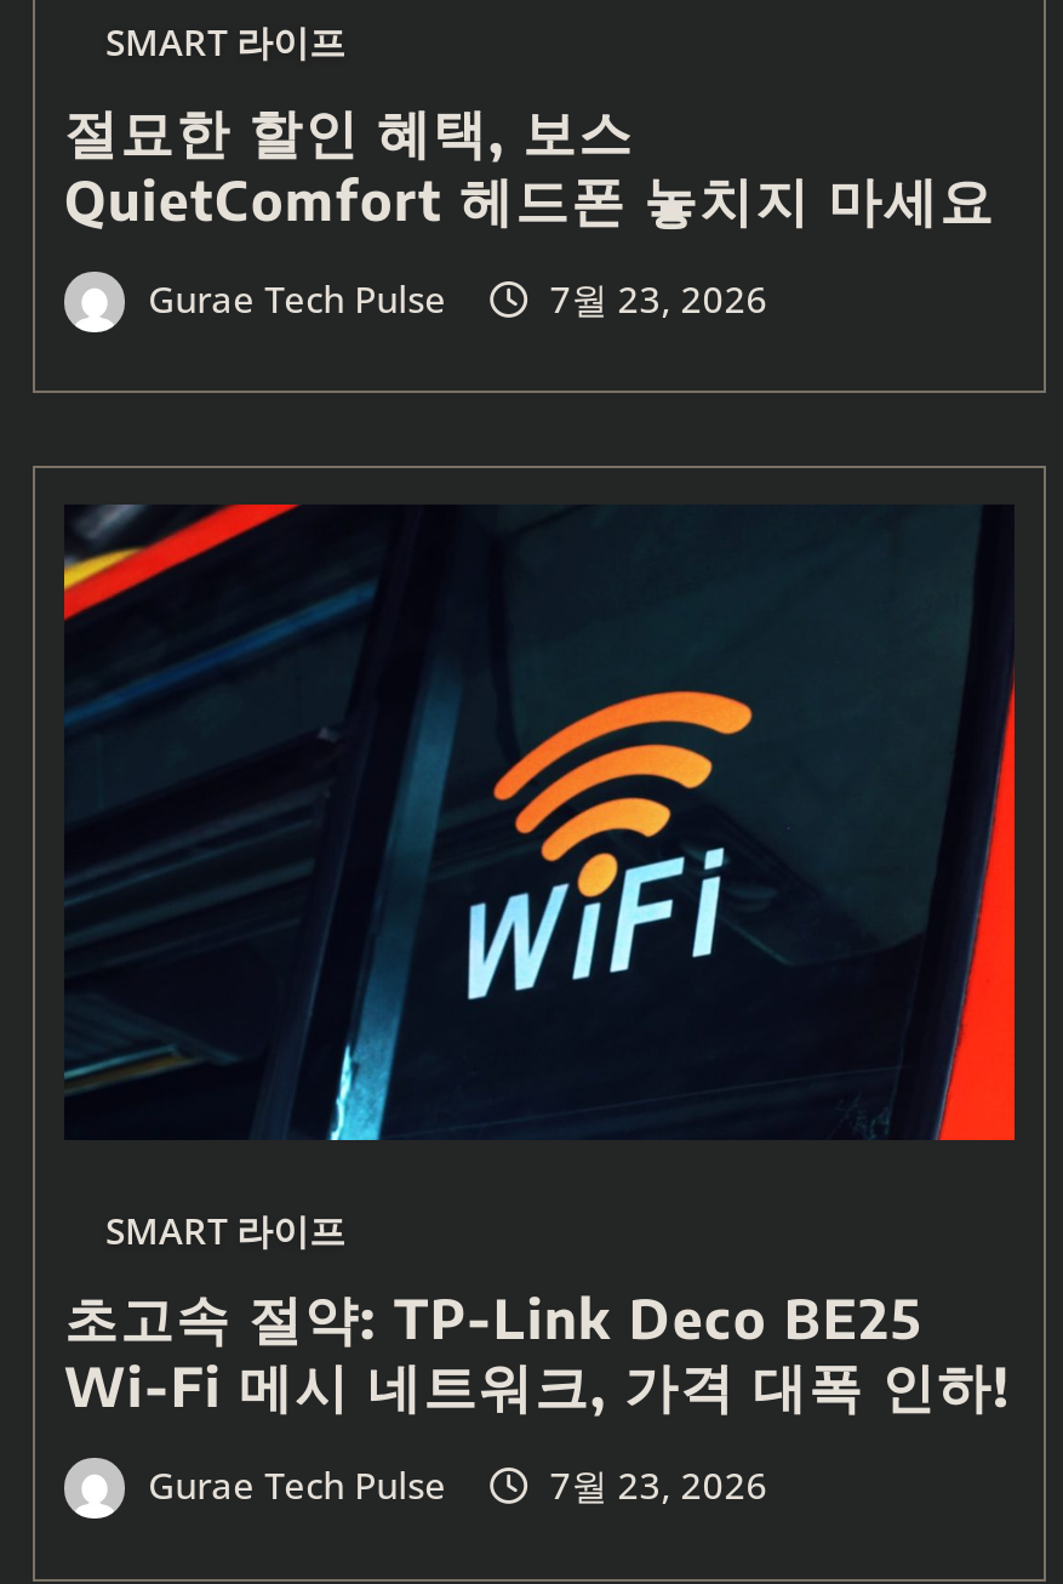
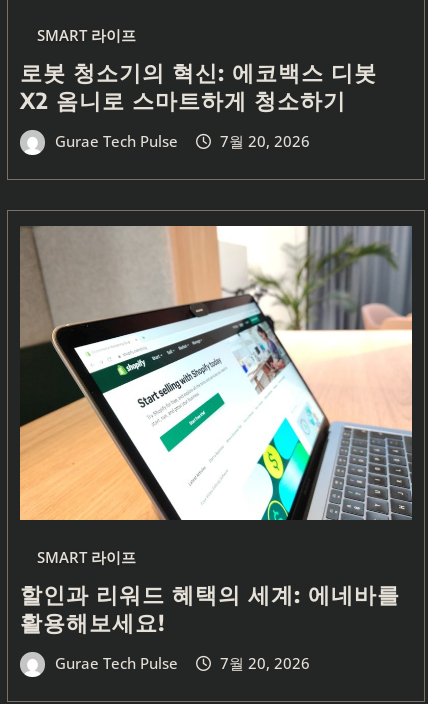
- 절묘한 할인 혜택, 보스
- QuietComfort 헤드폰 놓치지 마세요
+ 로봇 청소기의 혁신: 에코백스 디봇
+ X2 옴니로 스마트하게 청소하기

- 7월 23, 2026
+ 7월 20, 2026

- [image]
+ [image]

- 초고속 절약: TP-Link Deco BE25
- Wi-Fi 메시 네트워크, 가격 대폭 인하!
+ 할인과 리워드 혜택의 세계: 에네바를
+ 활용해보세요!

- 7월 23, 2026
+ 7월 20, 2026
